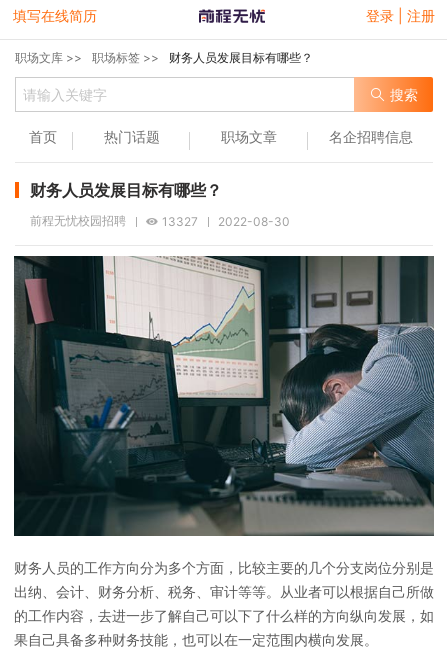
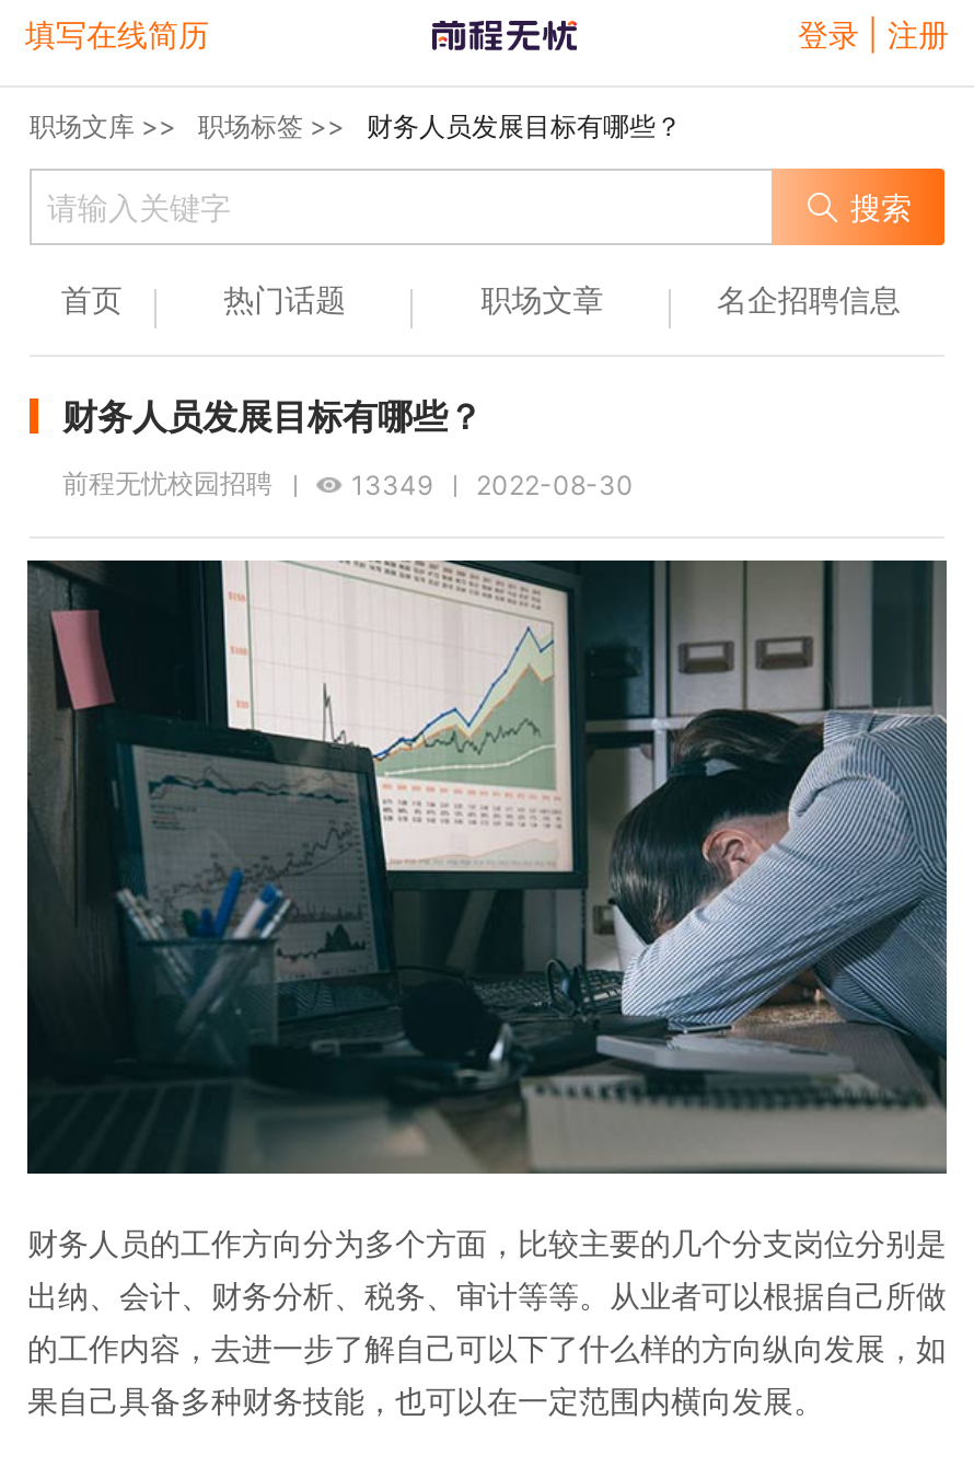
- 13327 2022-08-30
+ 13349 2022-08-30
